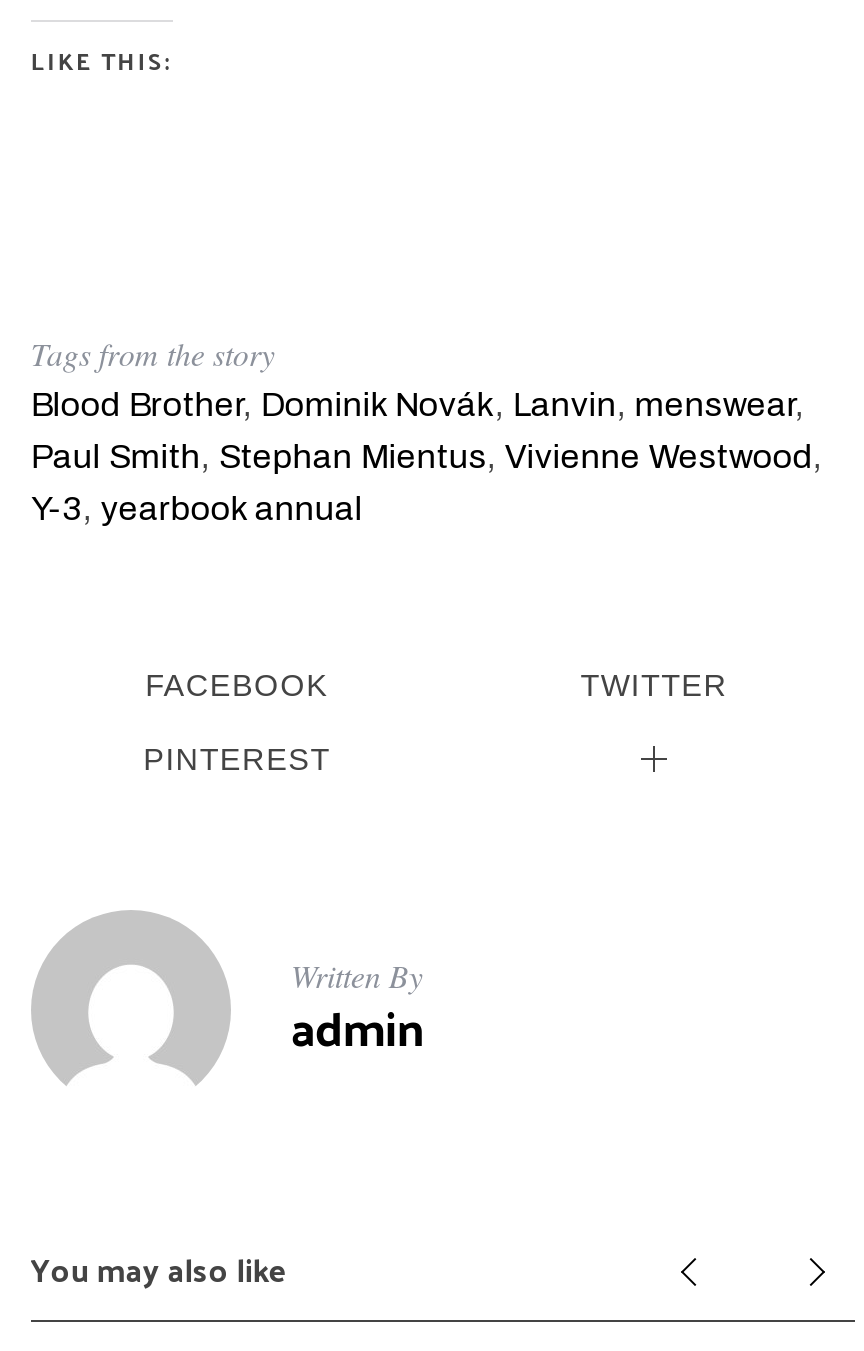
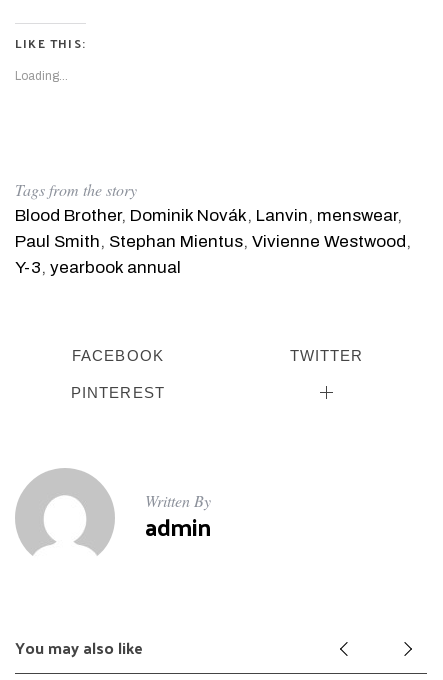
+ Loading...
